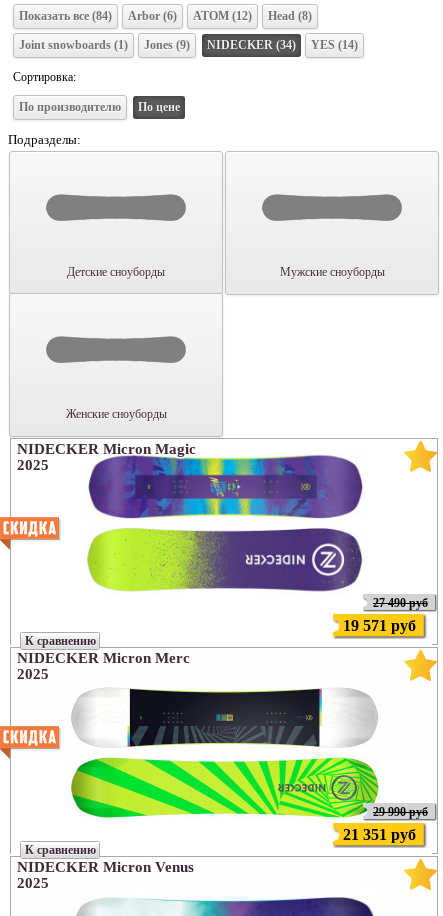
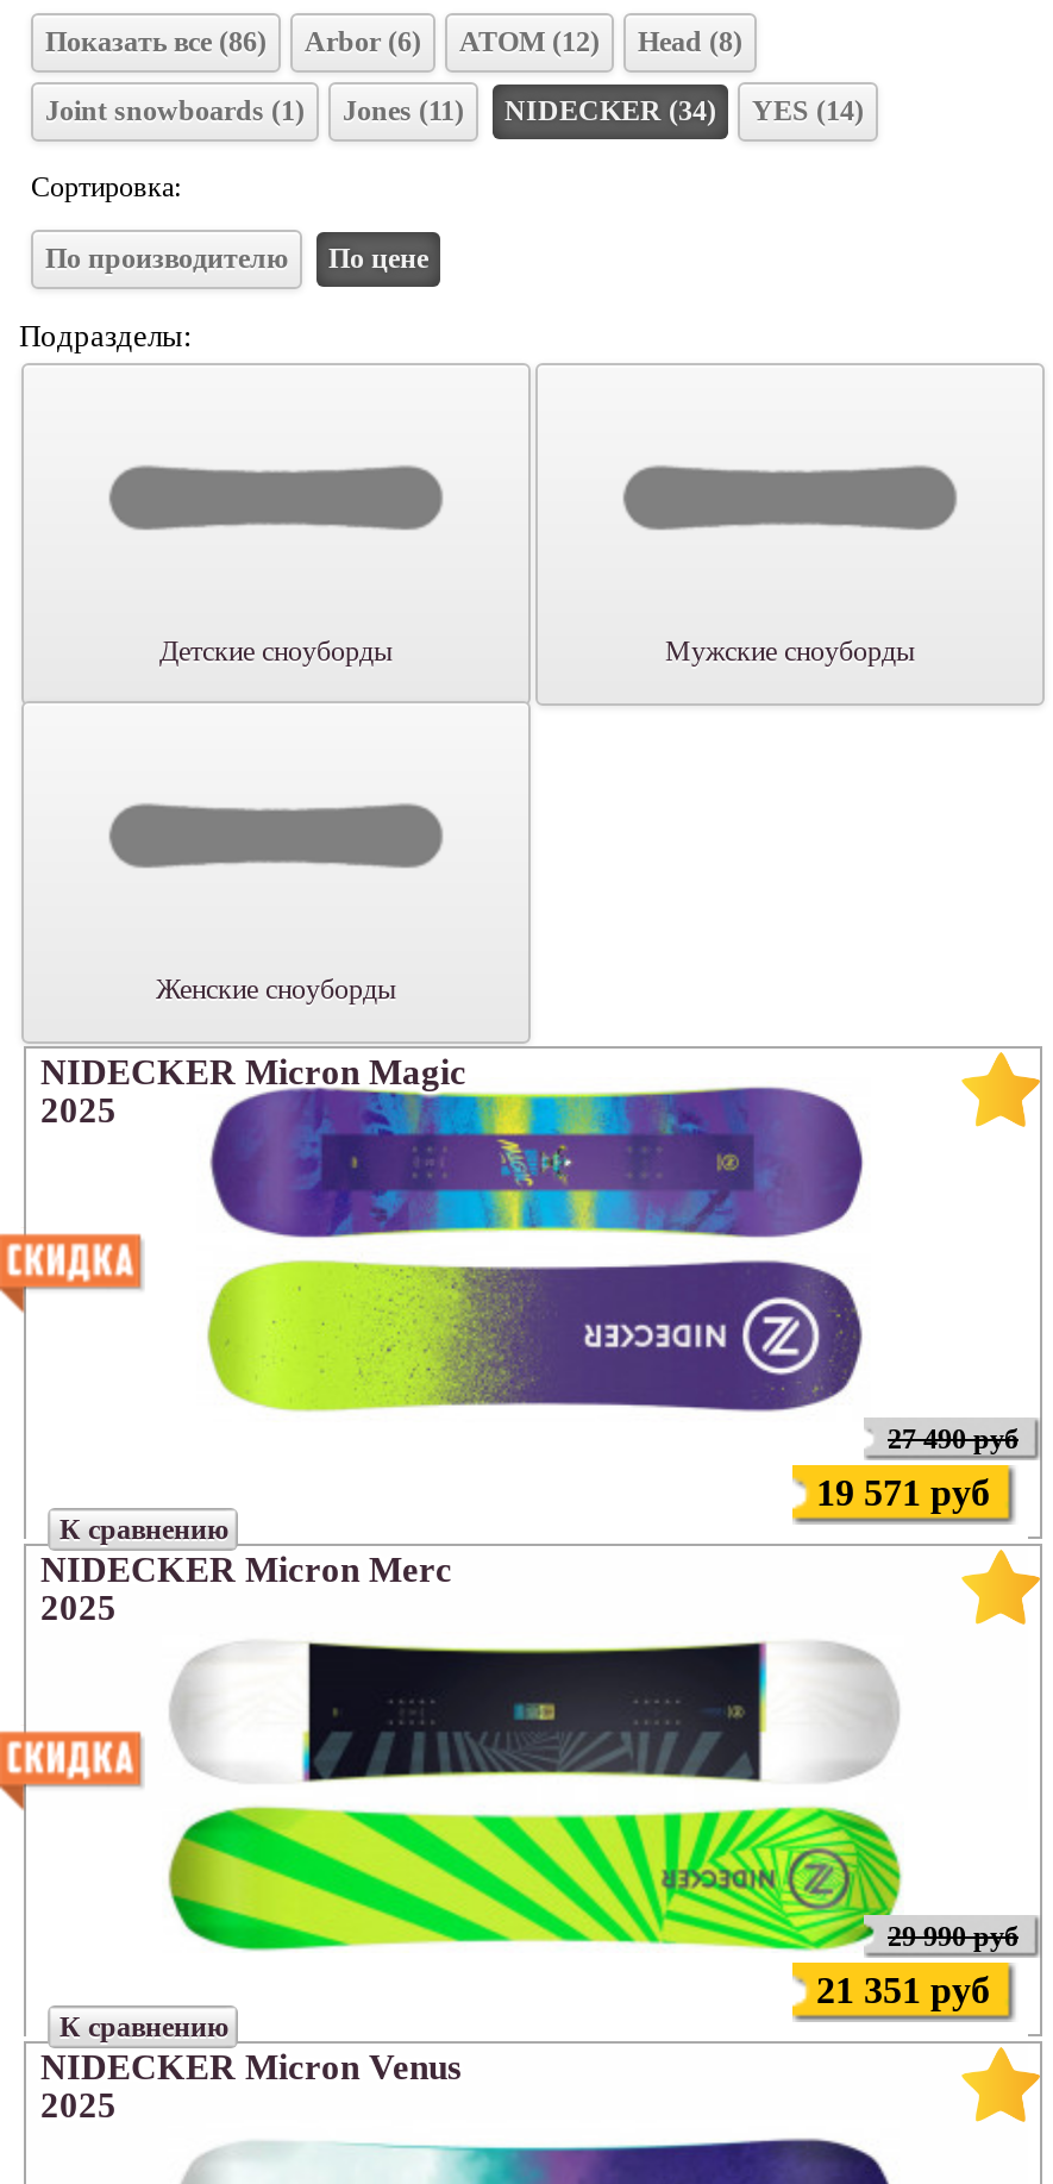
- Показать все (84) Arbor (6) ATOM (12) Head (8)
+ Показать все (86) Arbor (6) ATOM (12) Head (8)

- Joint snowboards (1) Jones (9) NIDECKER (34) YES (14)
+ Joint snowboards (1) Jones (11) NIDECKER (34) YES (14)
